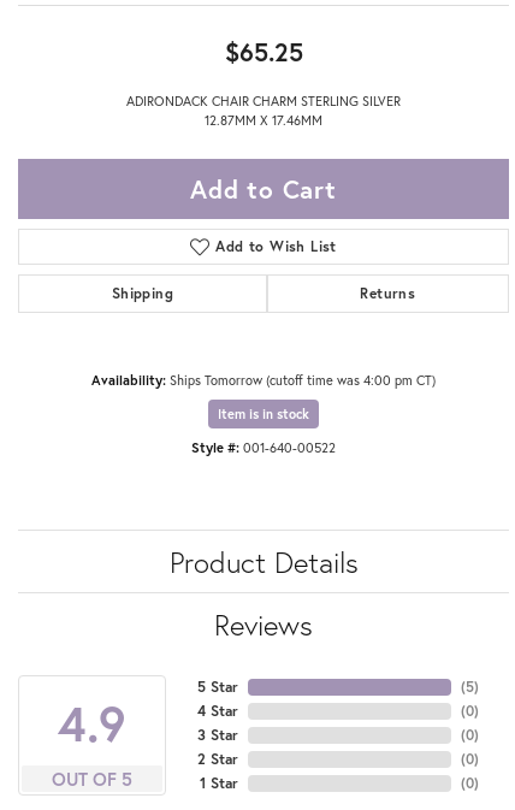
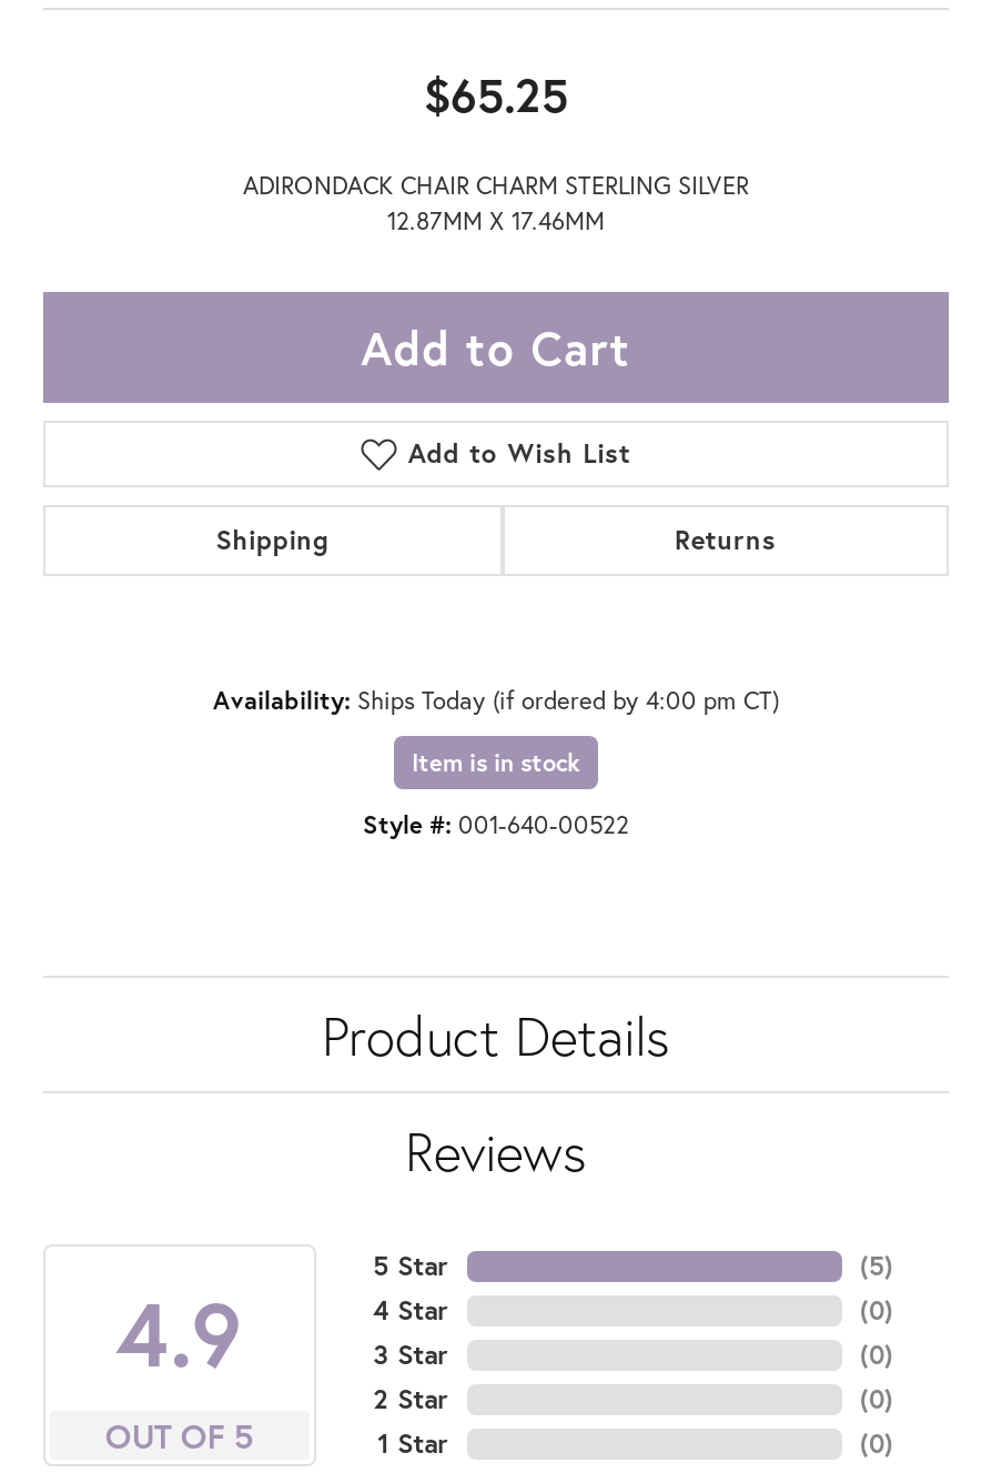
- Availability: Ships Tomorrow (cutoff time was 4:00 pm CT)
+ Availability: Ships Today (if ordered by 4:00 pm CT)
